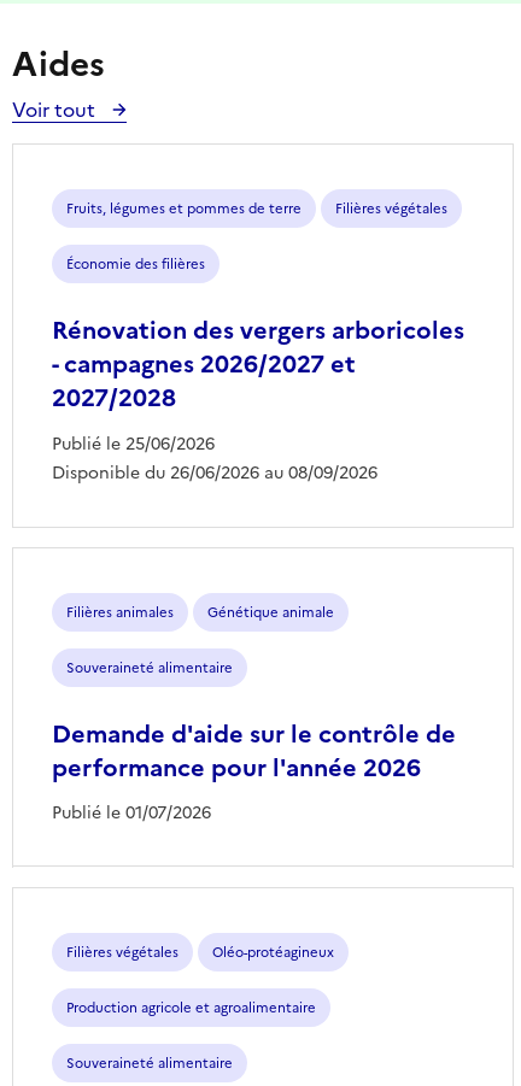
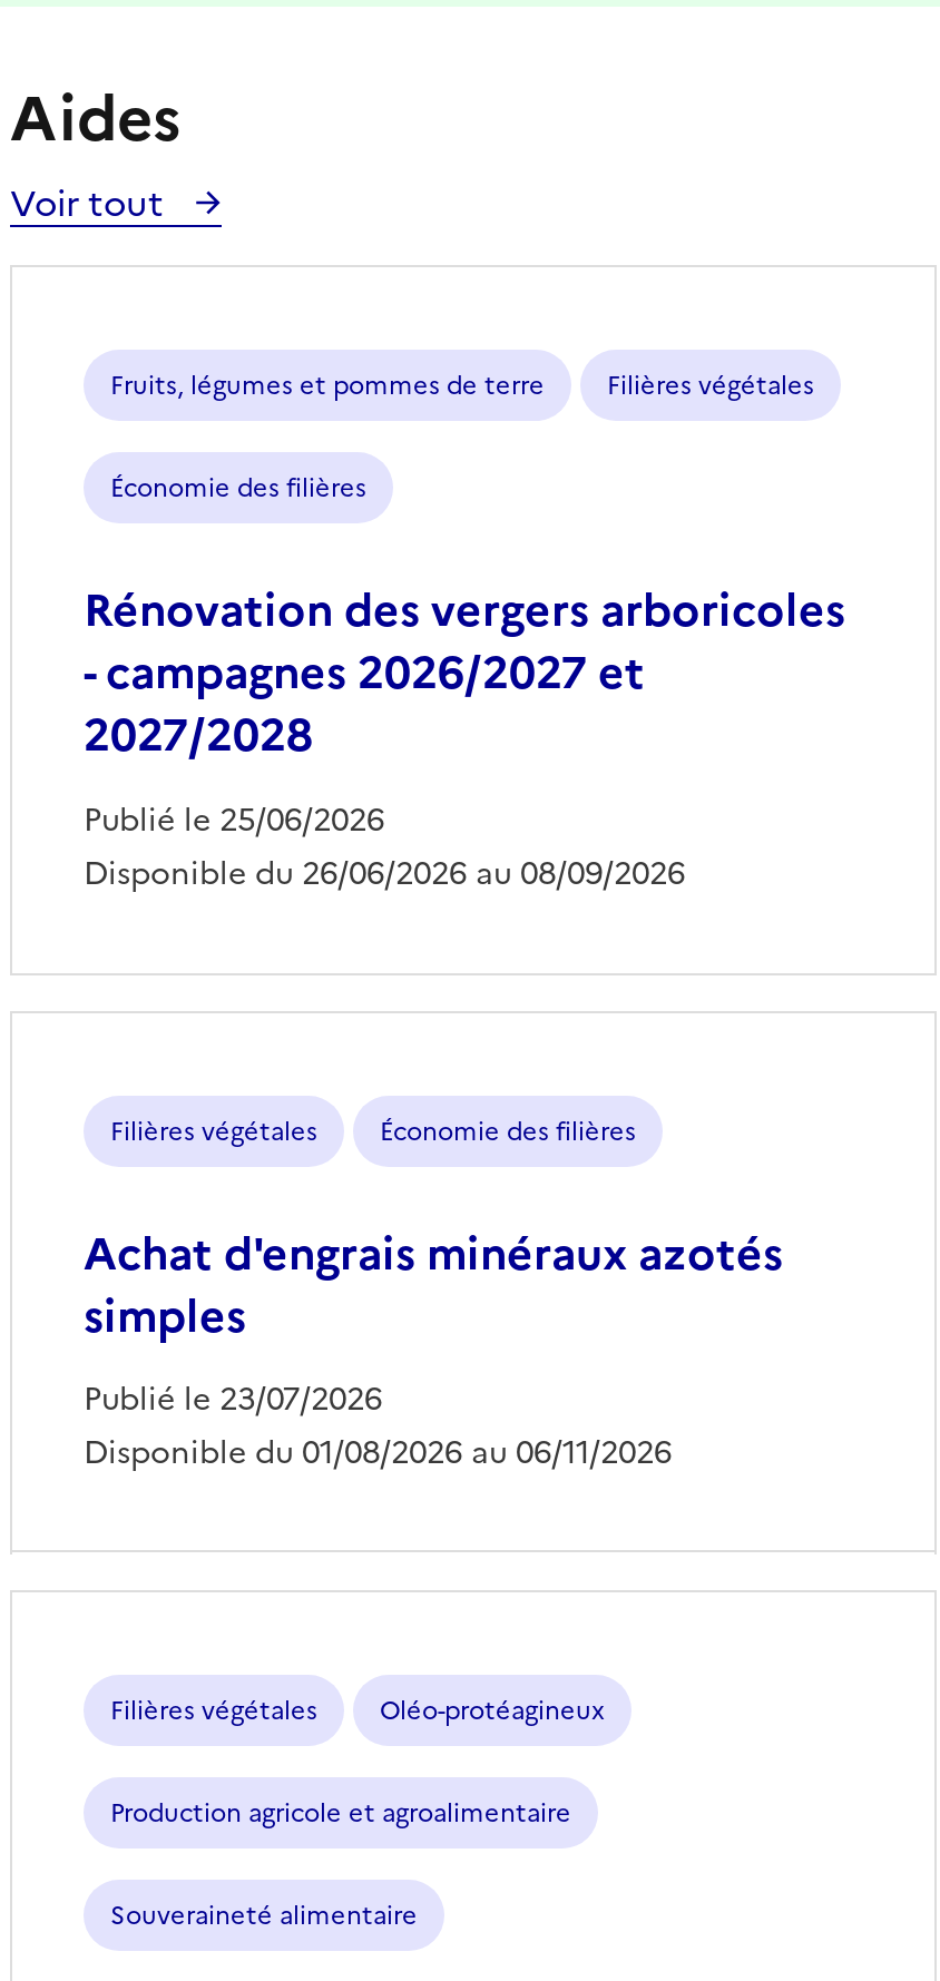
- Filières animales
- Génétique animale
- Souveraineté alimentaire
- Demande d'aide sur le contrôle de
- performance pour l'année 2026
- Publié le 01/07/2026
+ Filières végétales
+ Économie des filières
+ Achat d'engrais minéraux azotés
+ simples
+ Publié le 23/07/2026
+ Disponible du 01/08/2026 au 06/11/2026
